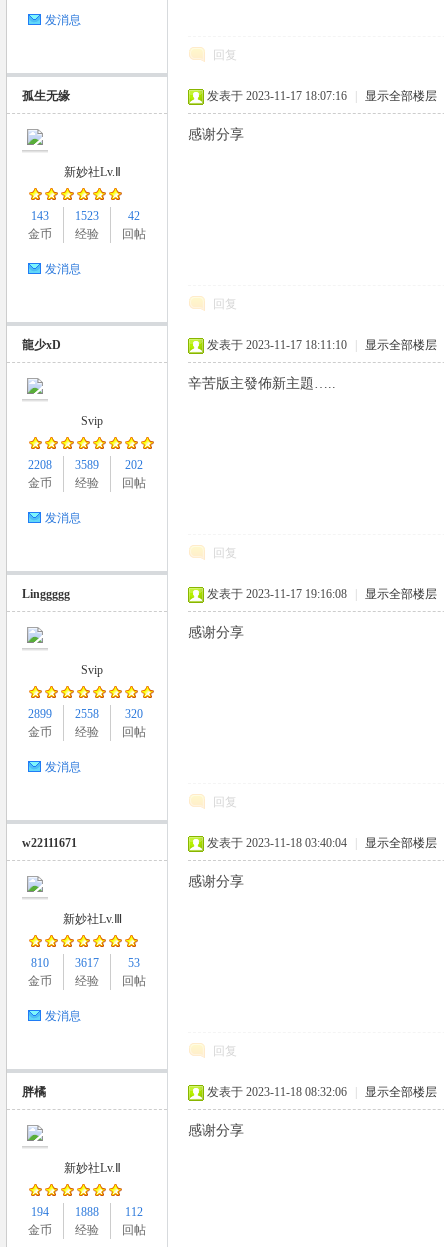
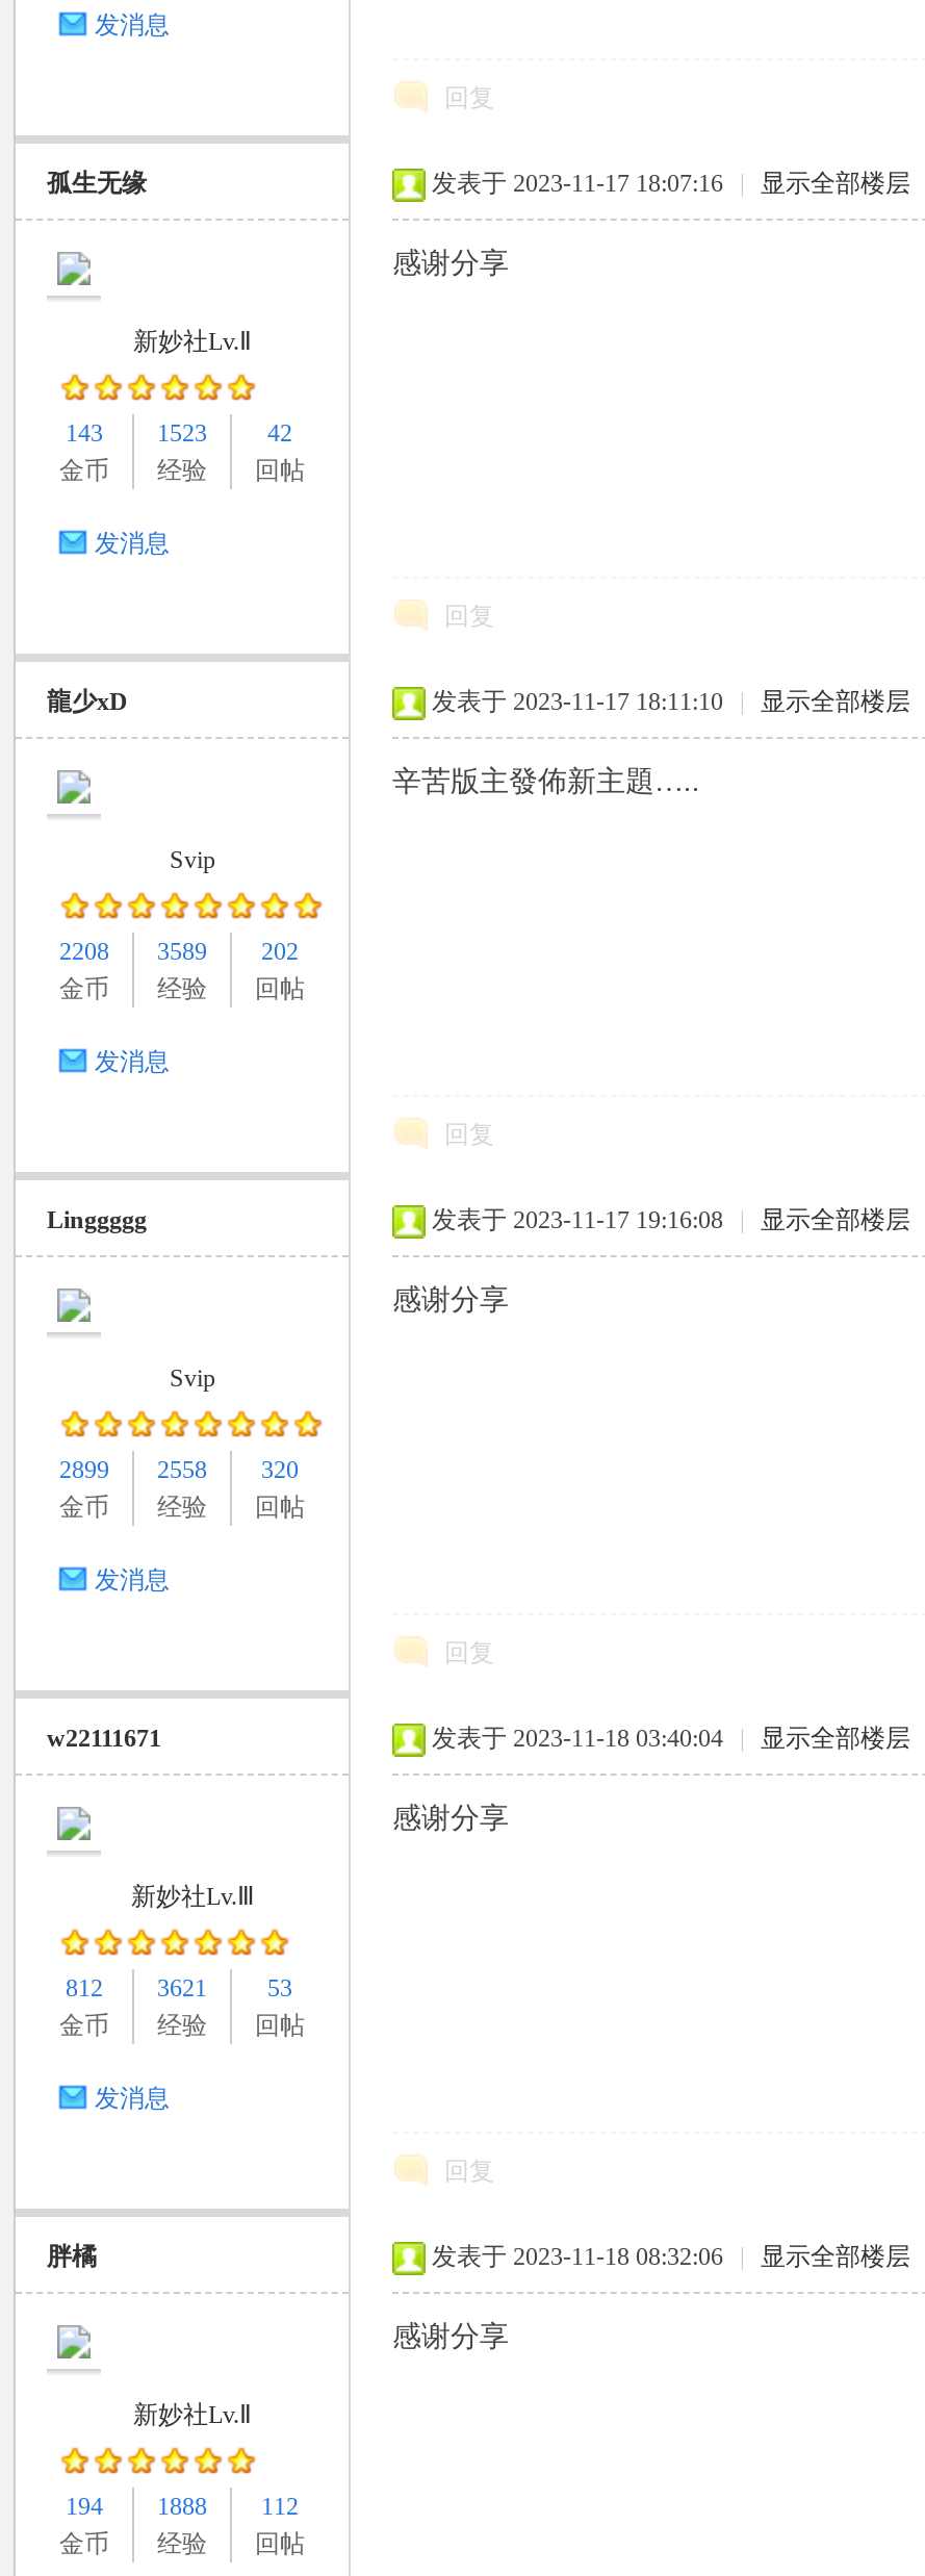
- 810
+ 812

- 3617
+ 3621
